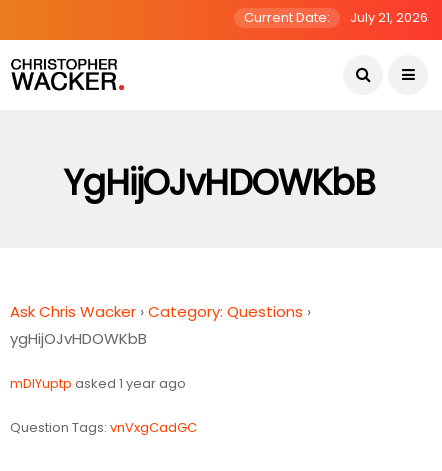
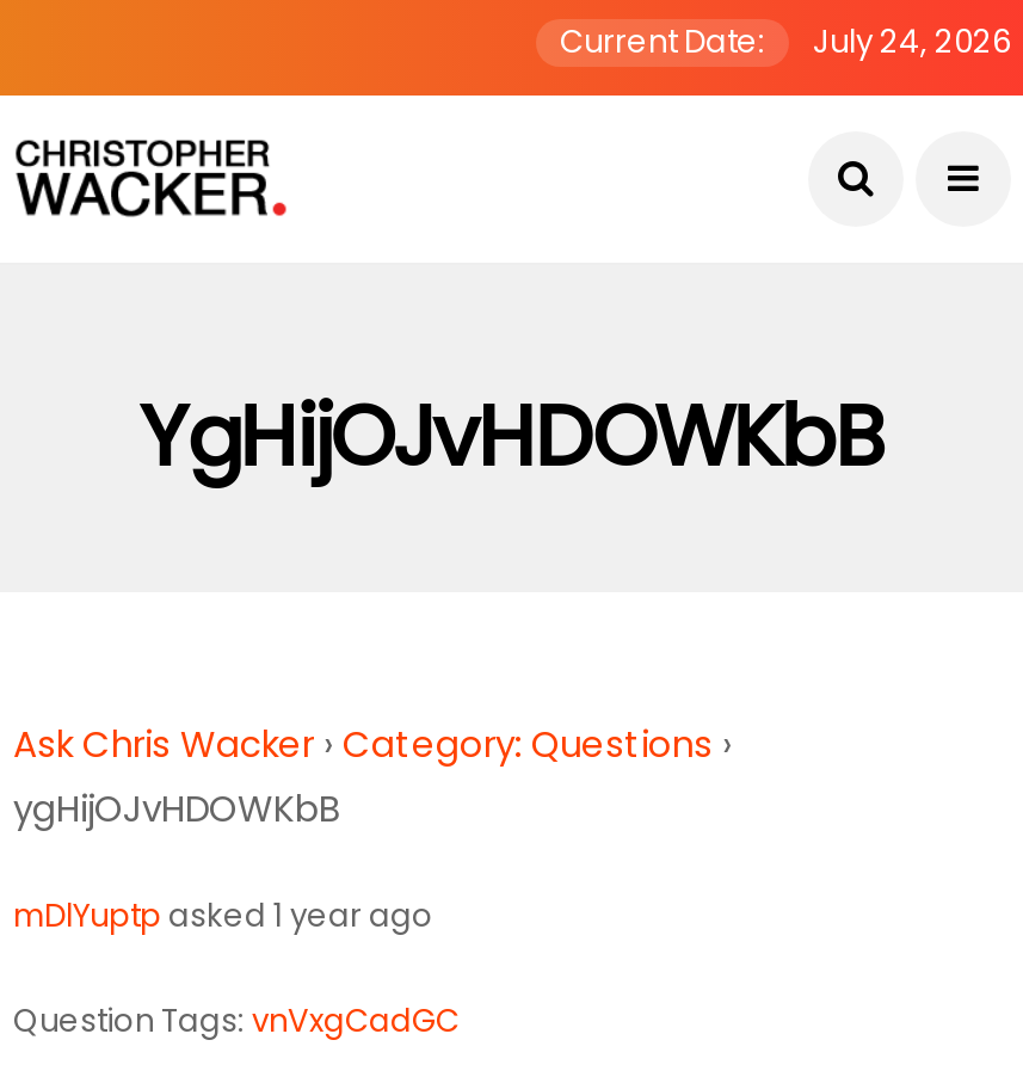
- Current Date: July 21, 2026
+ Current Date: July 24, 2026
